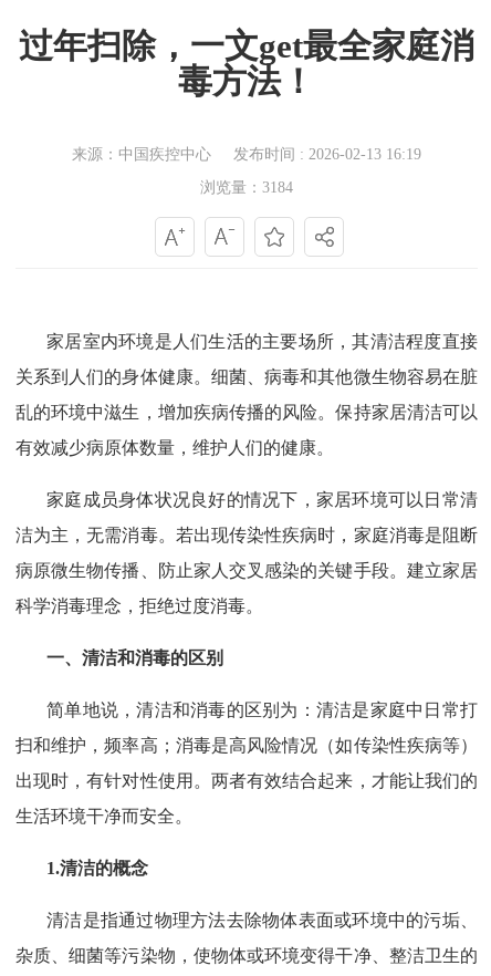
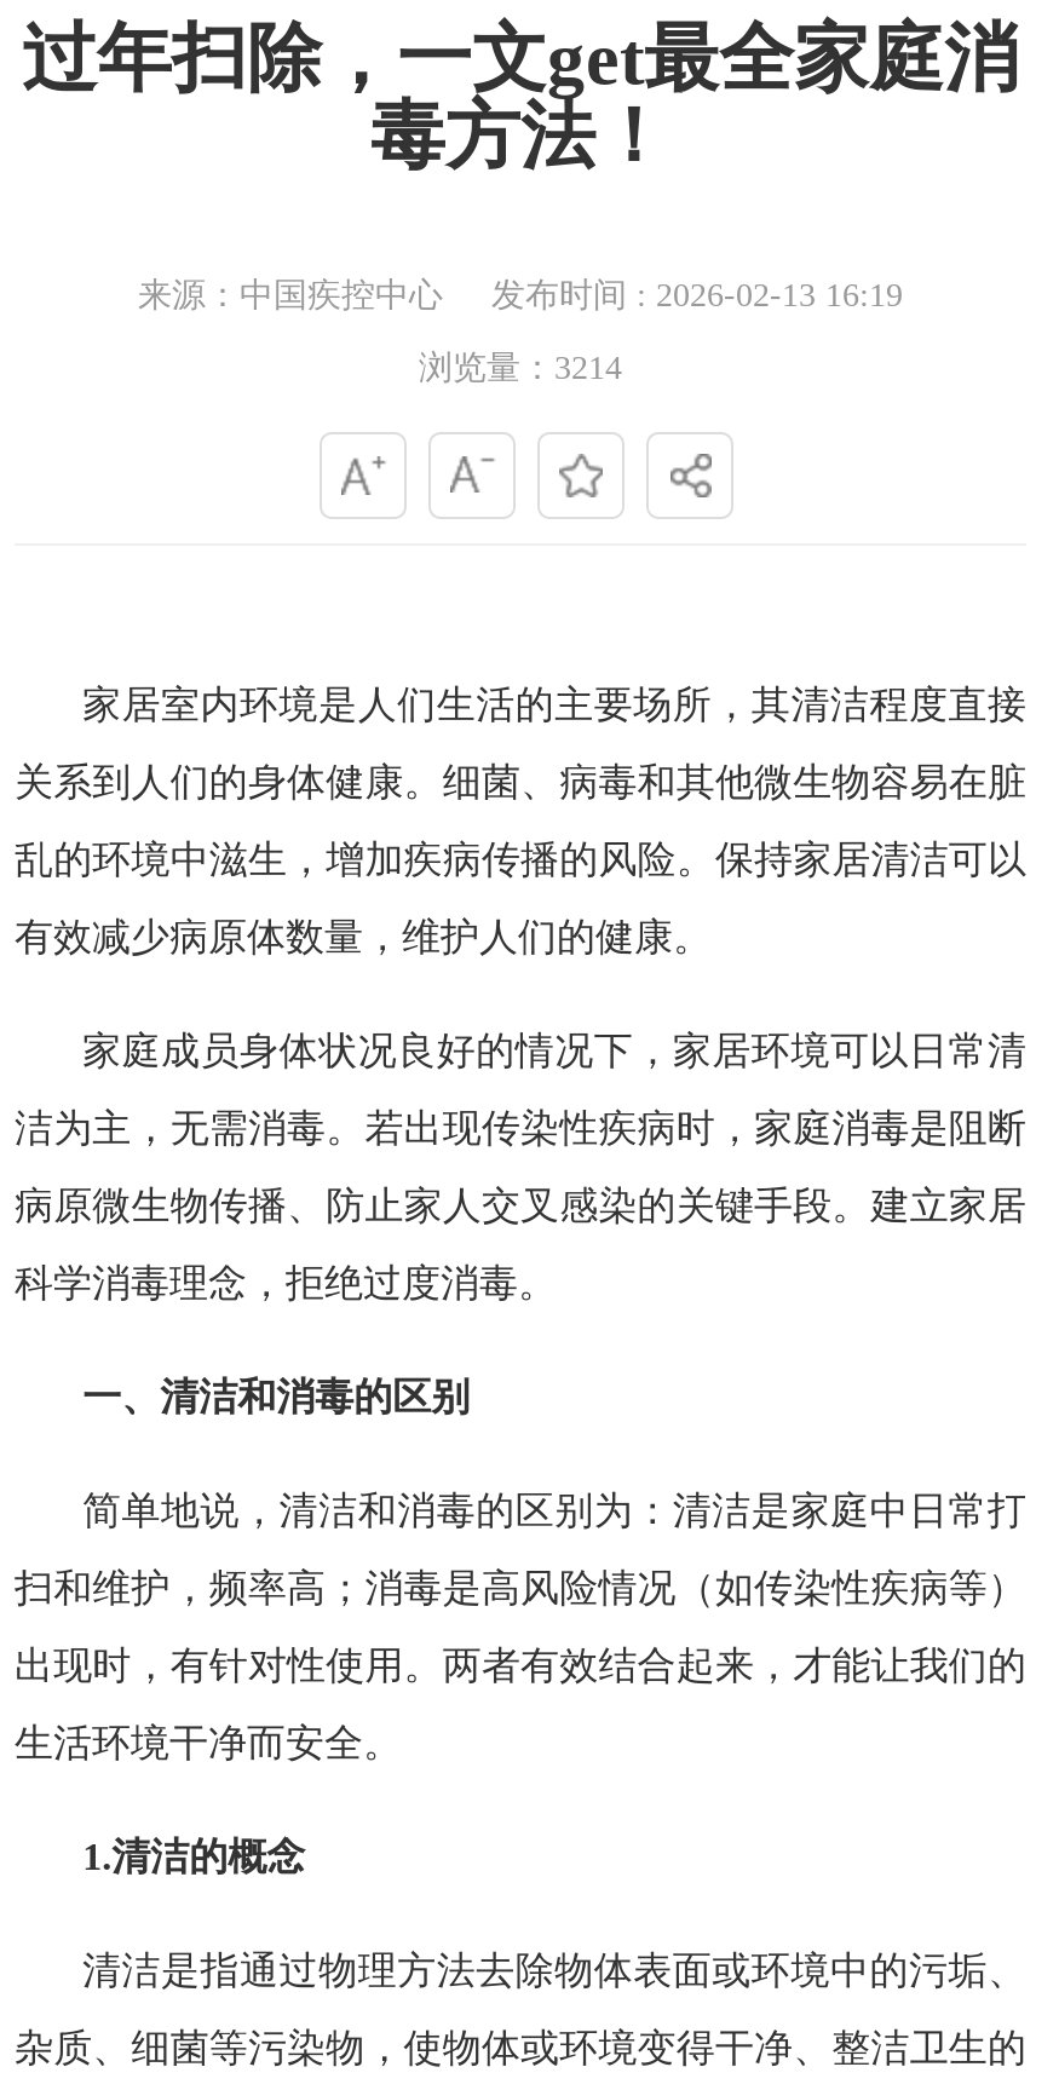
- 浏览量：3184
+ 浏览量：3214
